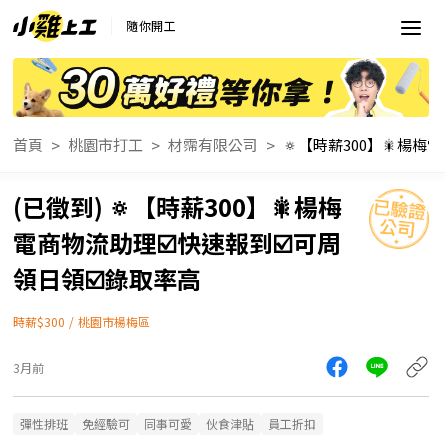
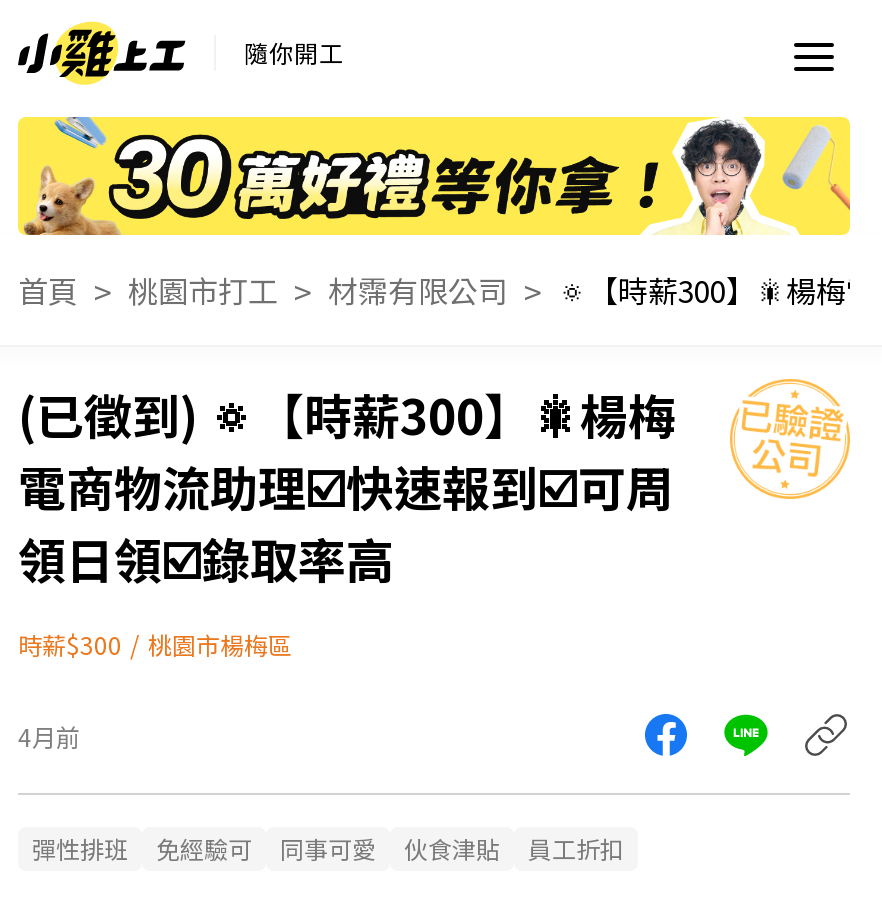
- 3月前
+ 4月前
